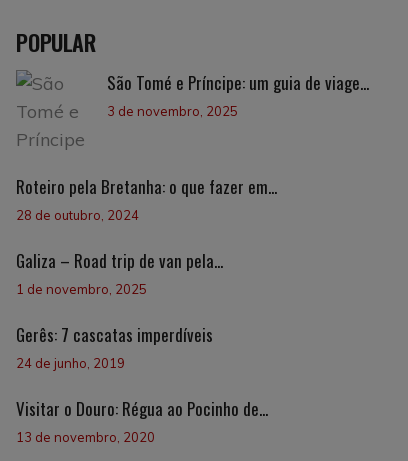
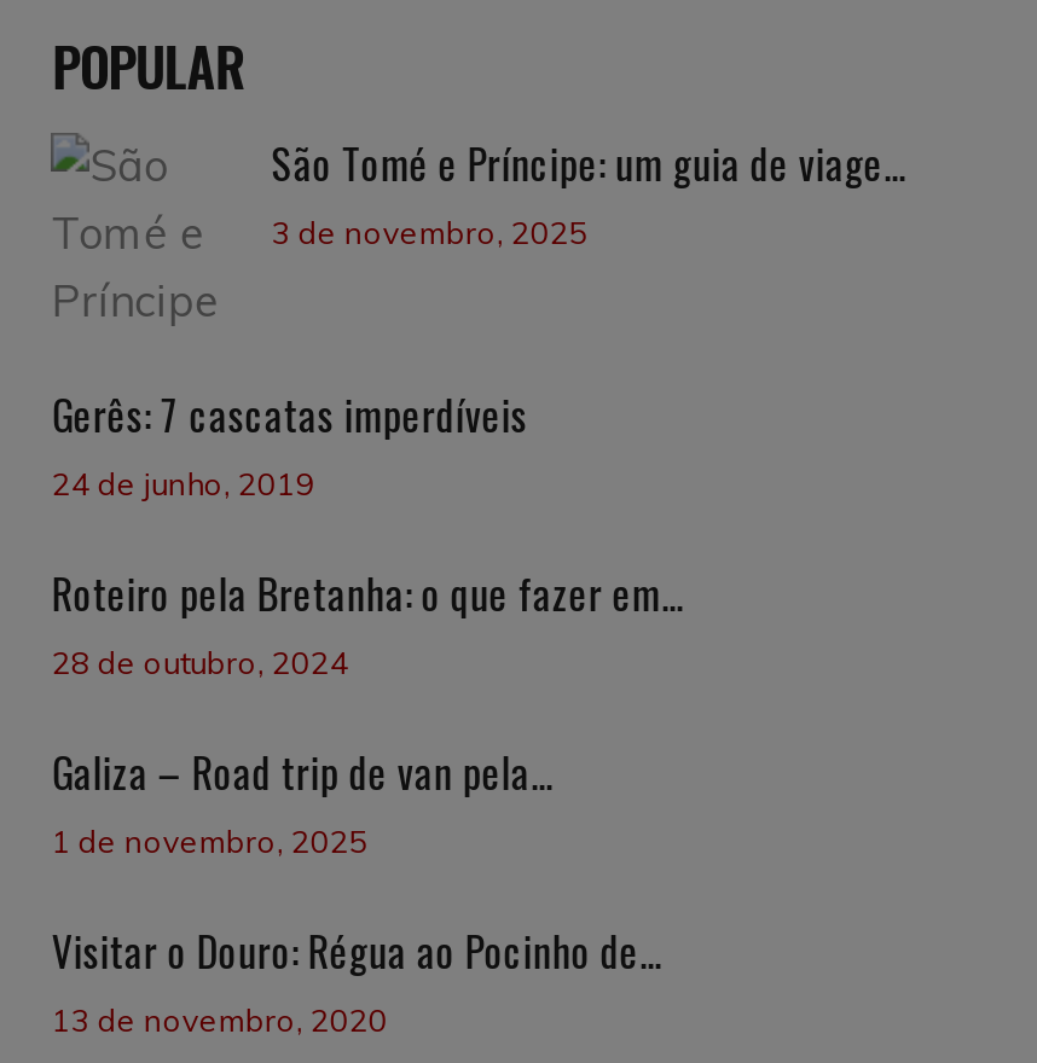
moved down: Roteiro pela Bretanha: o que fazer em... | 28 de outubro, 2024 | Galiza – Road trip de van pela... | 1 de novembro, 2025

moved up: Gerês: 7 cascatas imperdíveis | 24 de junho, 2019
